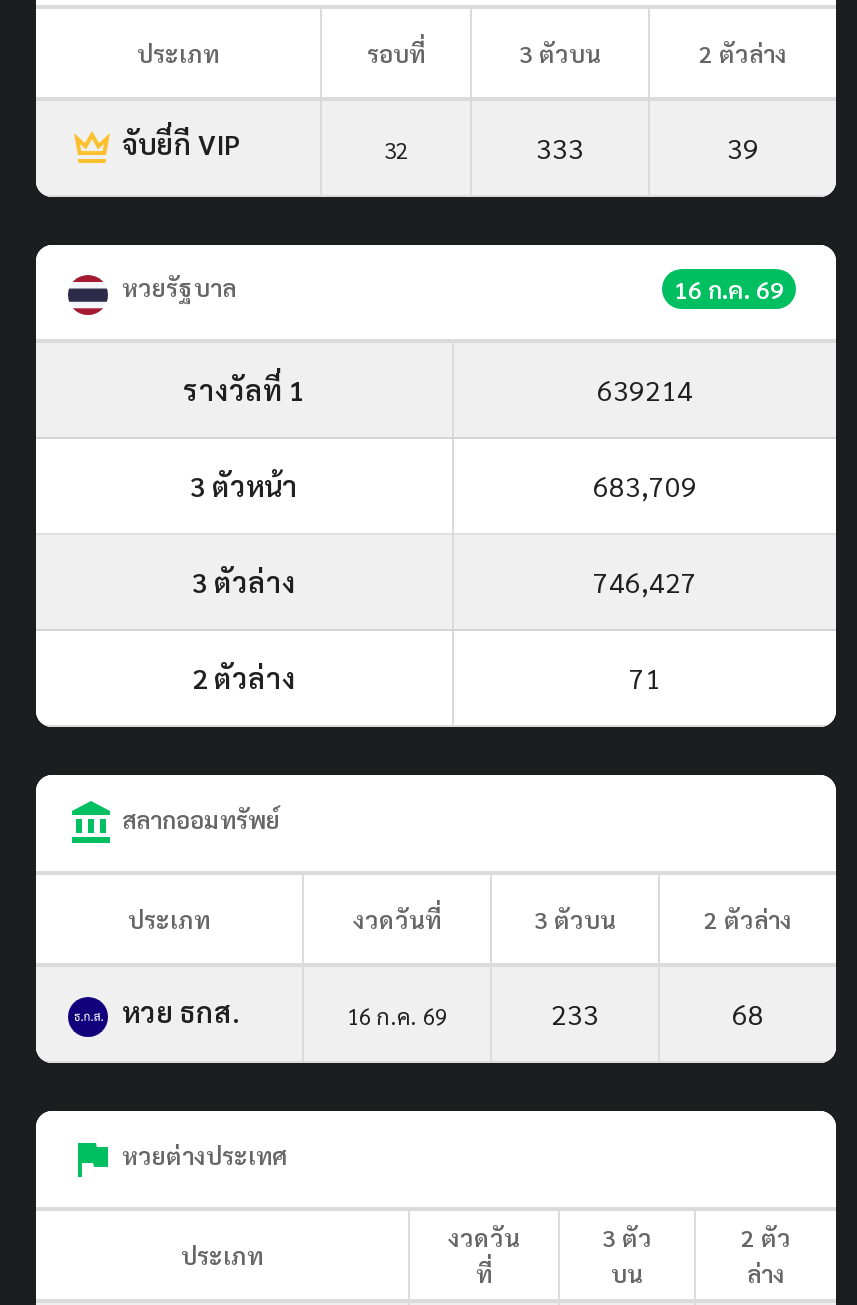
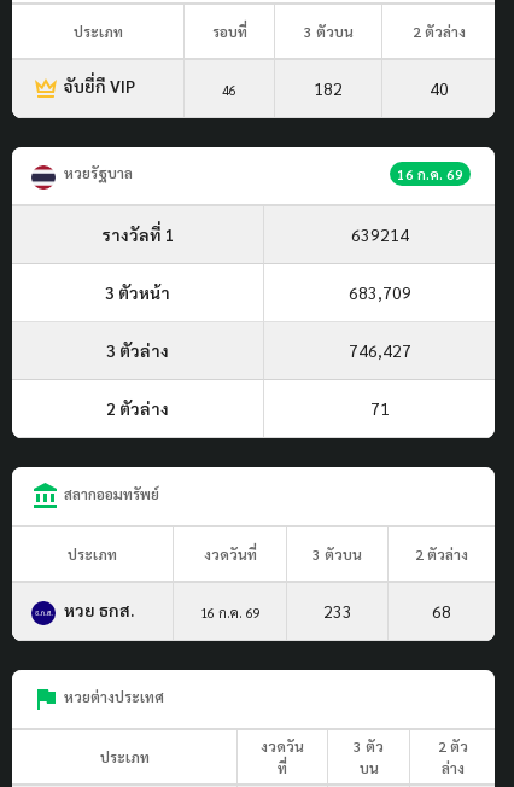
- 32
+ 46

- 333
+ 182

- 39
+ 40
